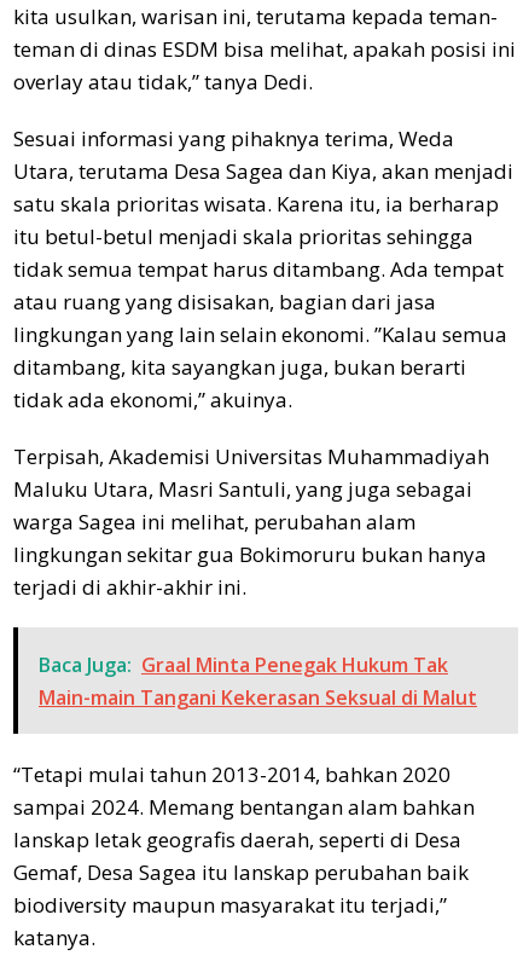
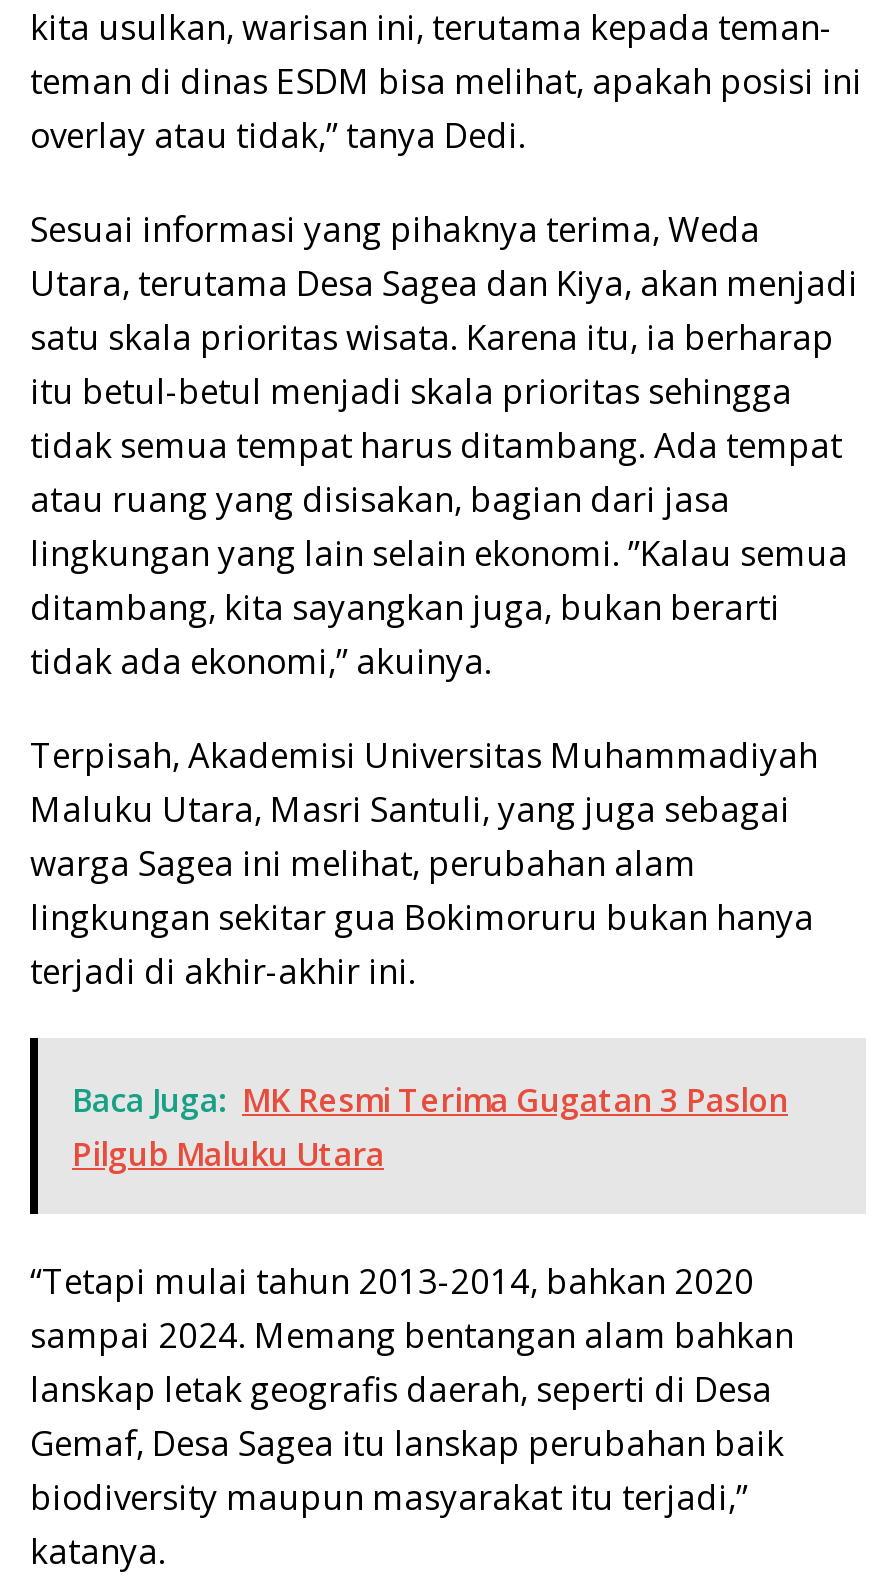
- Baca Juga: Graal Minta Penegak Hukum Tak
- Main-main Tangani Kekerasan Seksual di Malut
+ Baca Juga: MK Resmi Terima Gugatan 3 Paslon
+ Pilgub Maluku Utara
